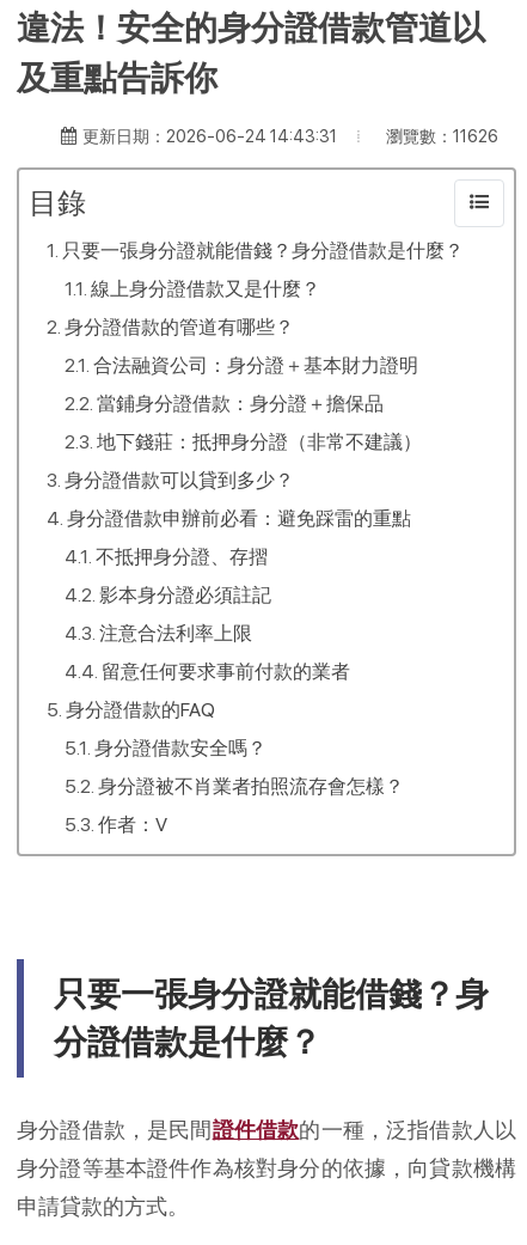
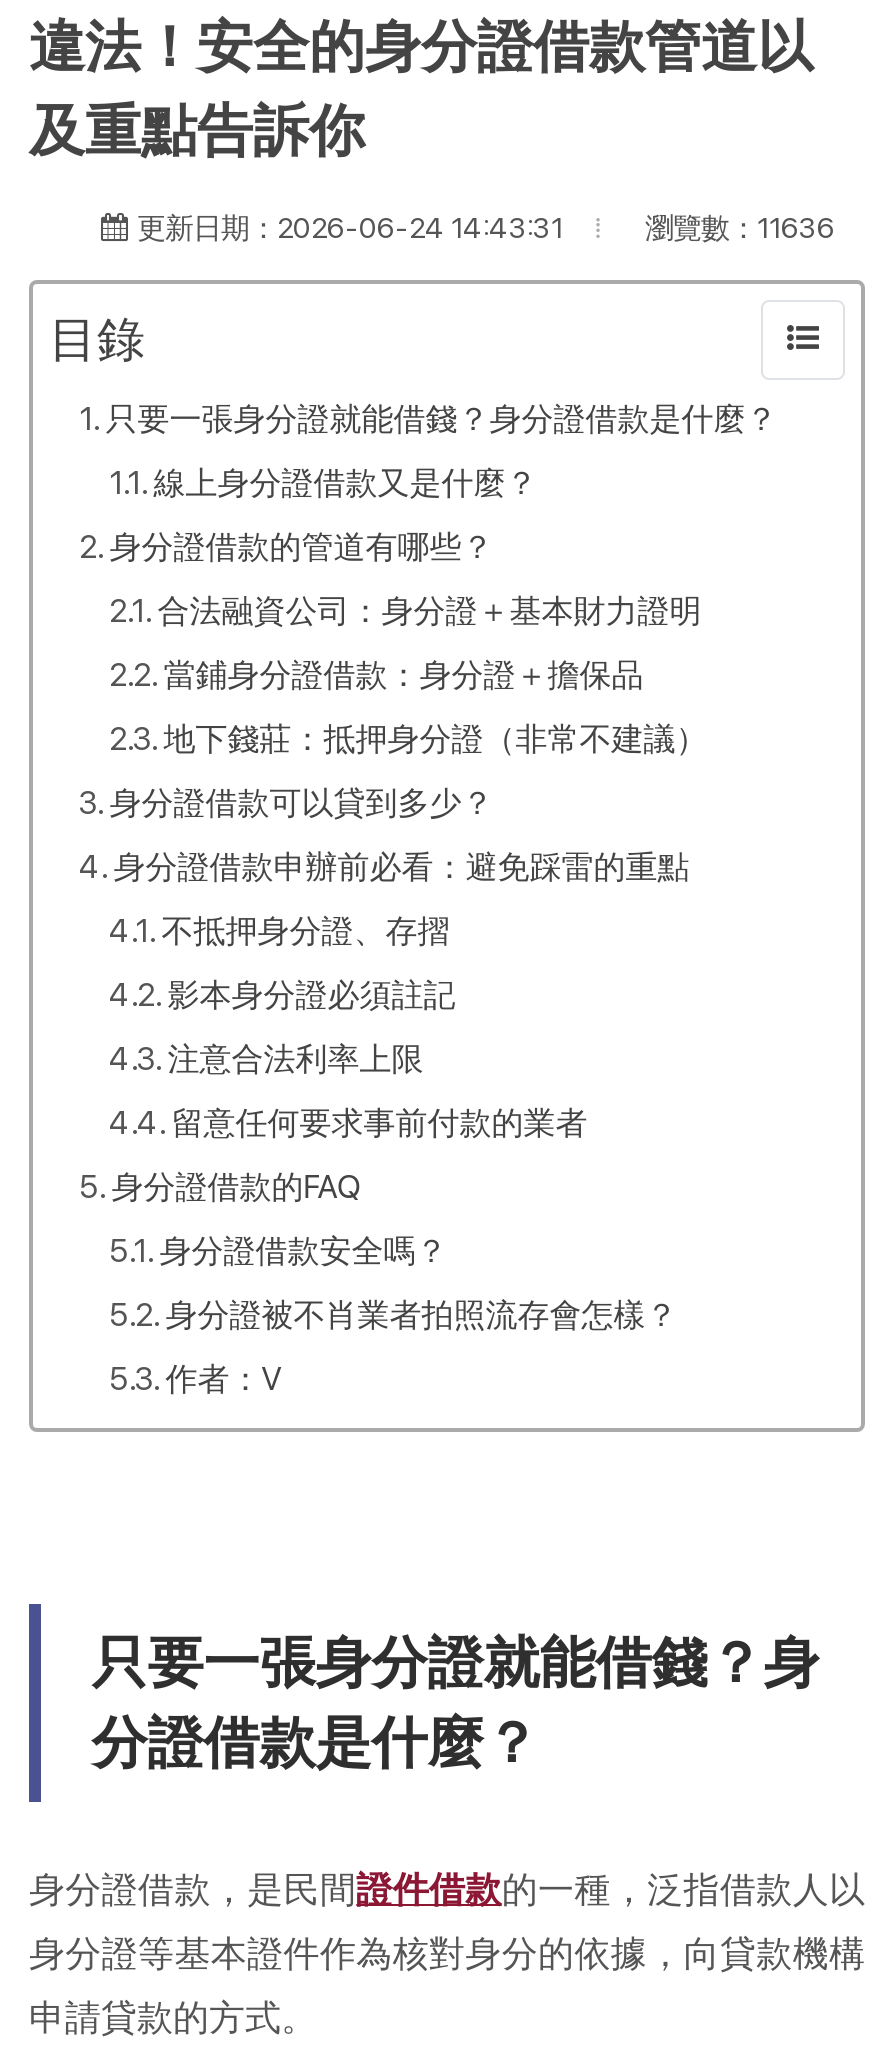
- 瀏覽數：11626
+ 瀏覽數：11636
